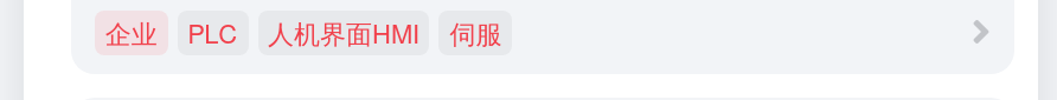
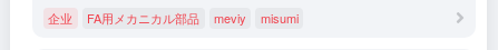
- PLC
- 人机界面HMI
- 伺服
+ FA用メカニカル部品
+ meviy
+ misumi
